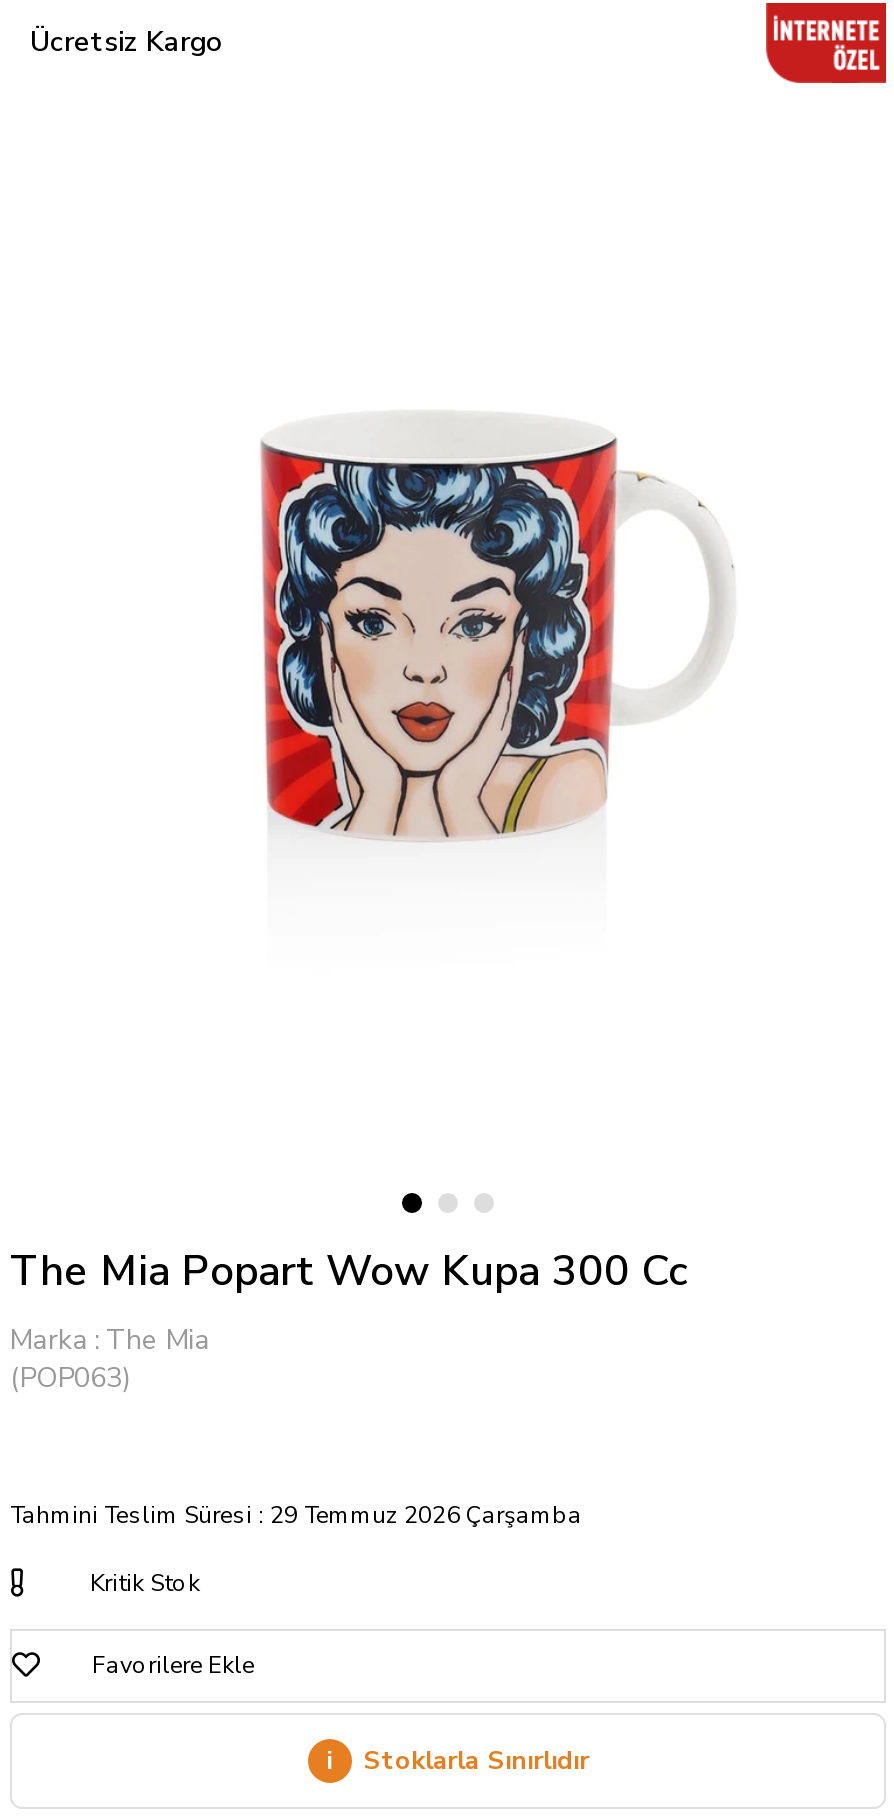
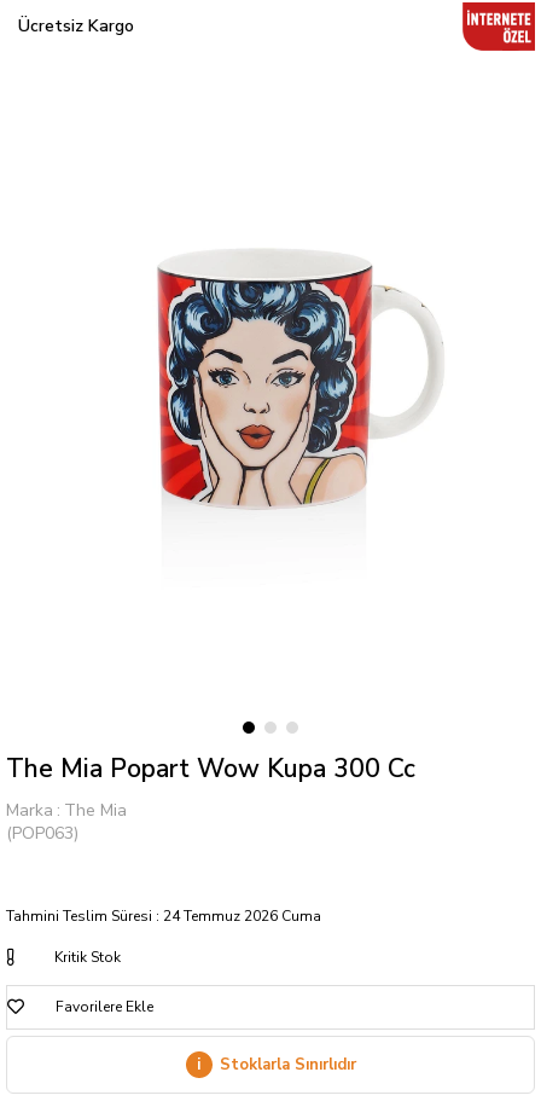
- Tahmini Teslim Süresi : 29 Temmuz 2026 Çarşamba
+ Tahmini Teslim Süresi : 24 Temmuz 2026 Cuma
